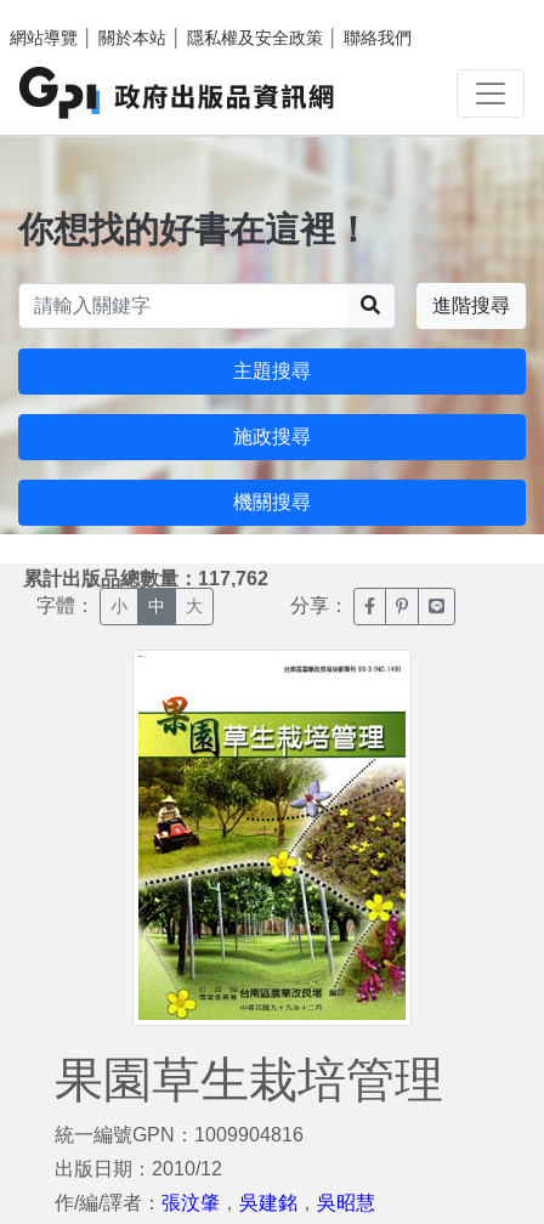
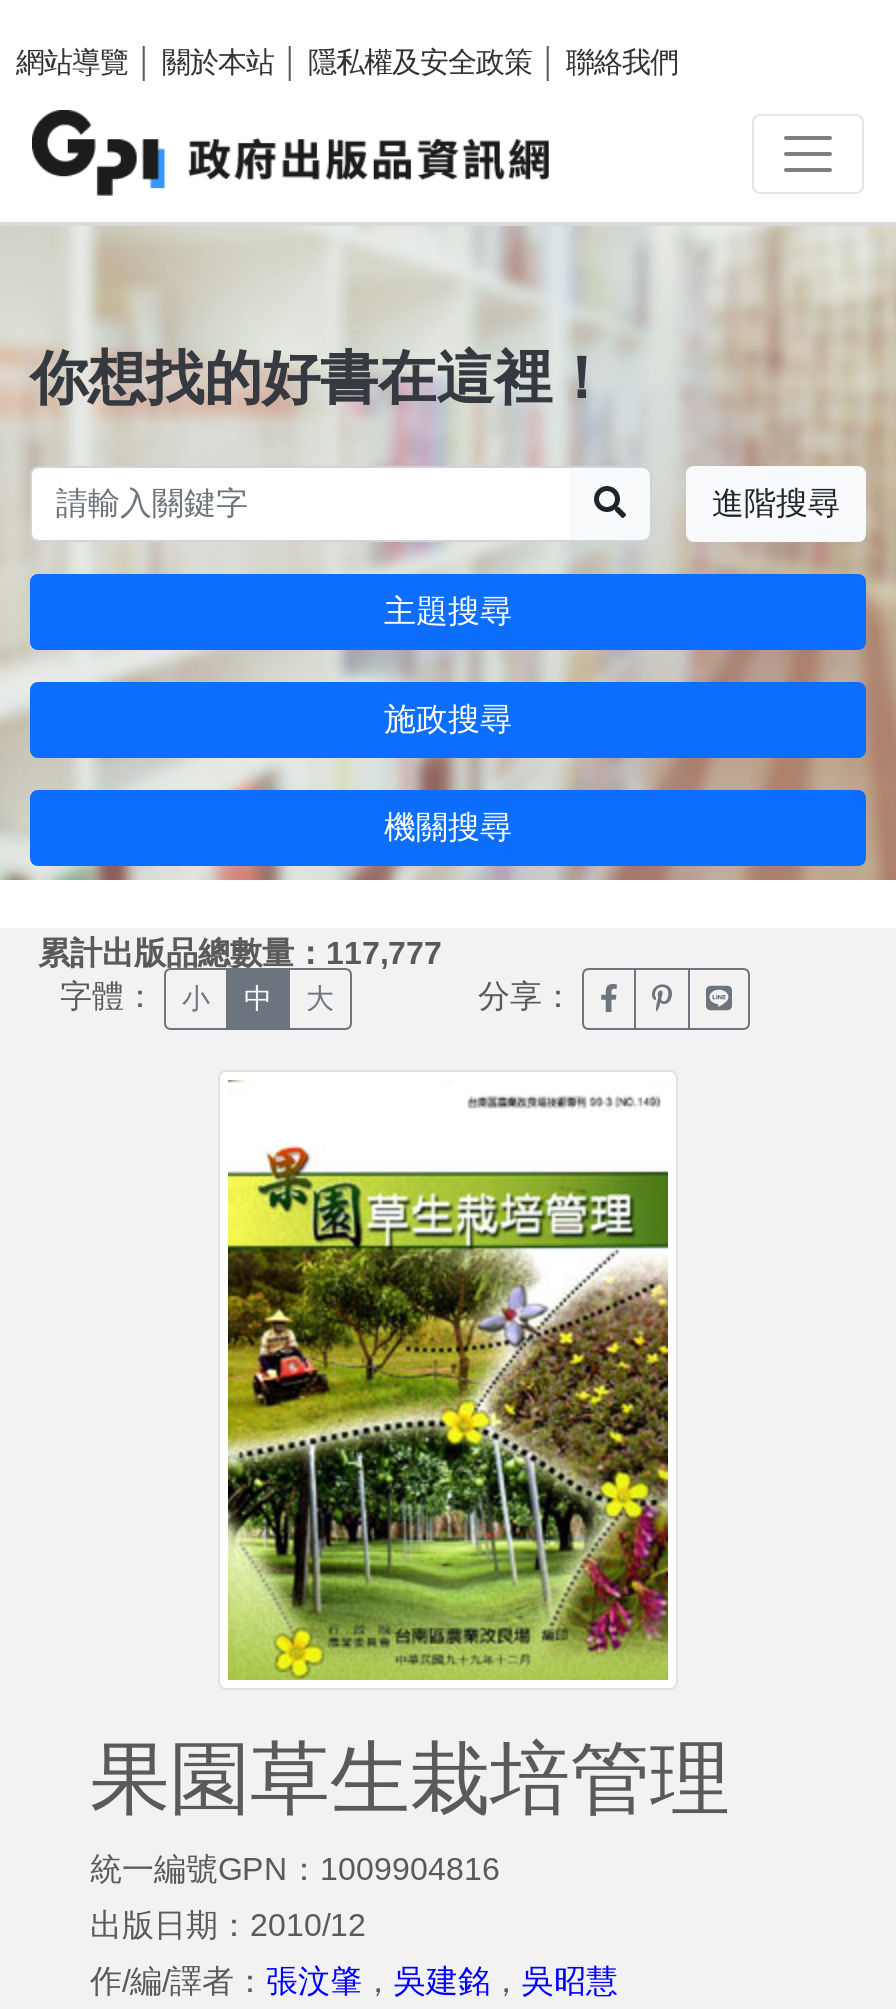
- 累計出版品總數量：117,762
+ 累計出版品總數量：117,777
